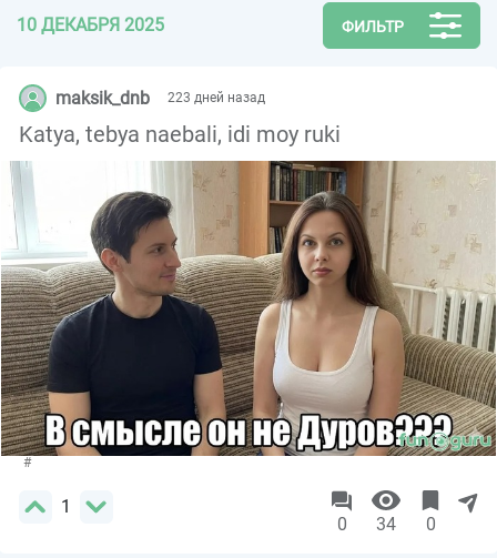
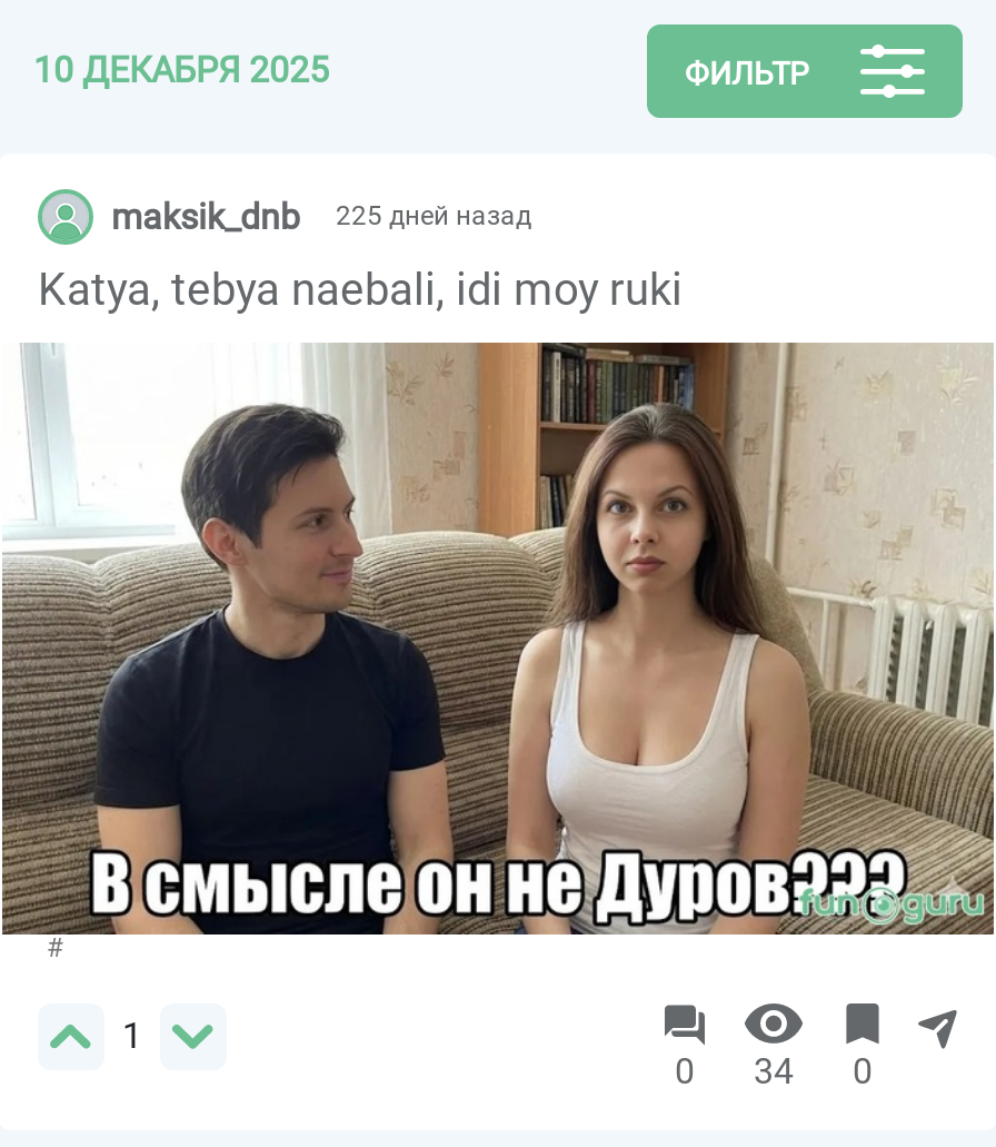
- maksik_dnb 223 дней назад
+ maksik_dnb 225 дней назад
